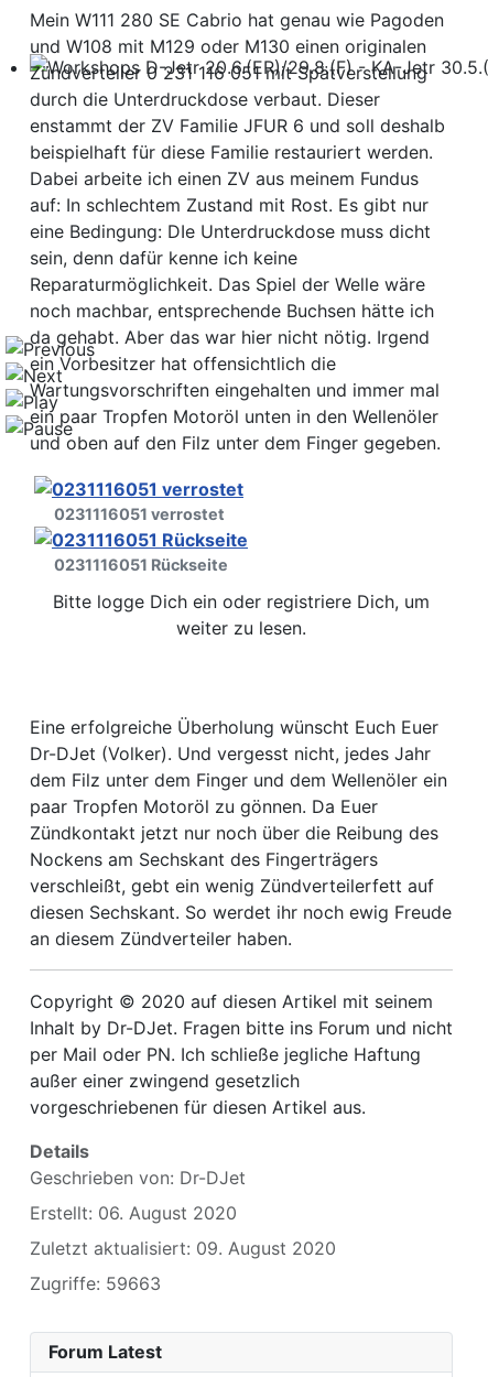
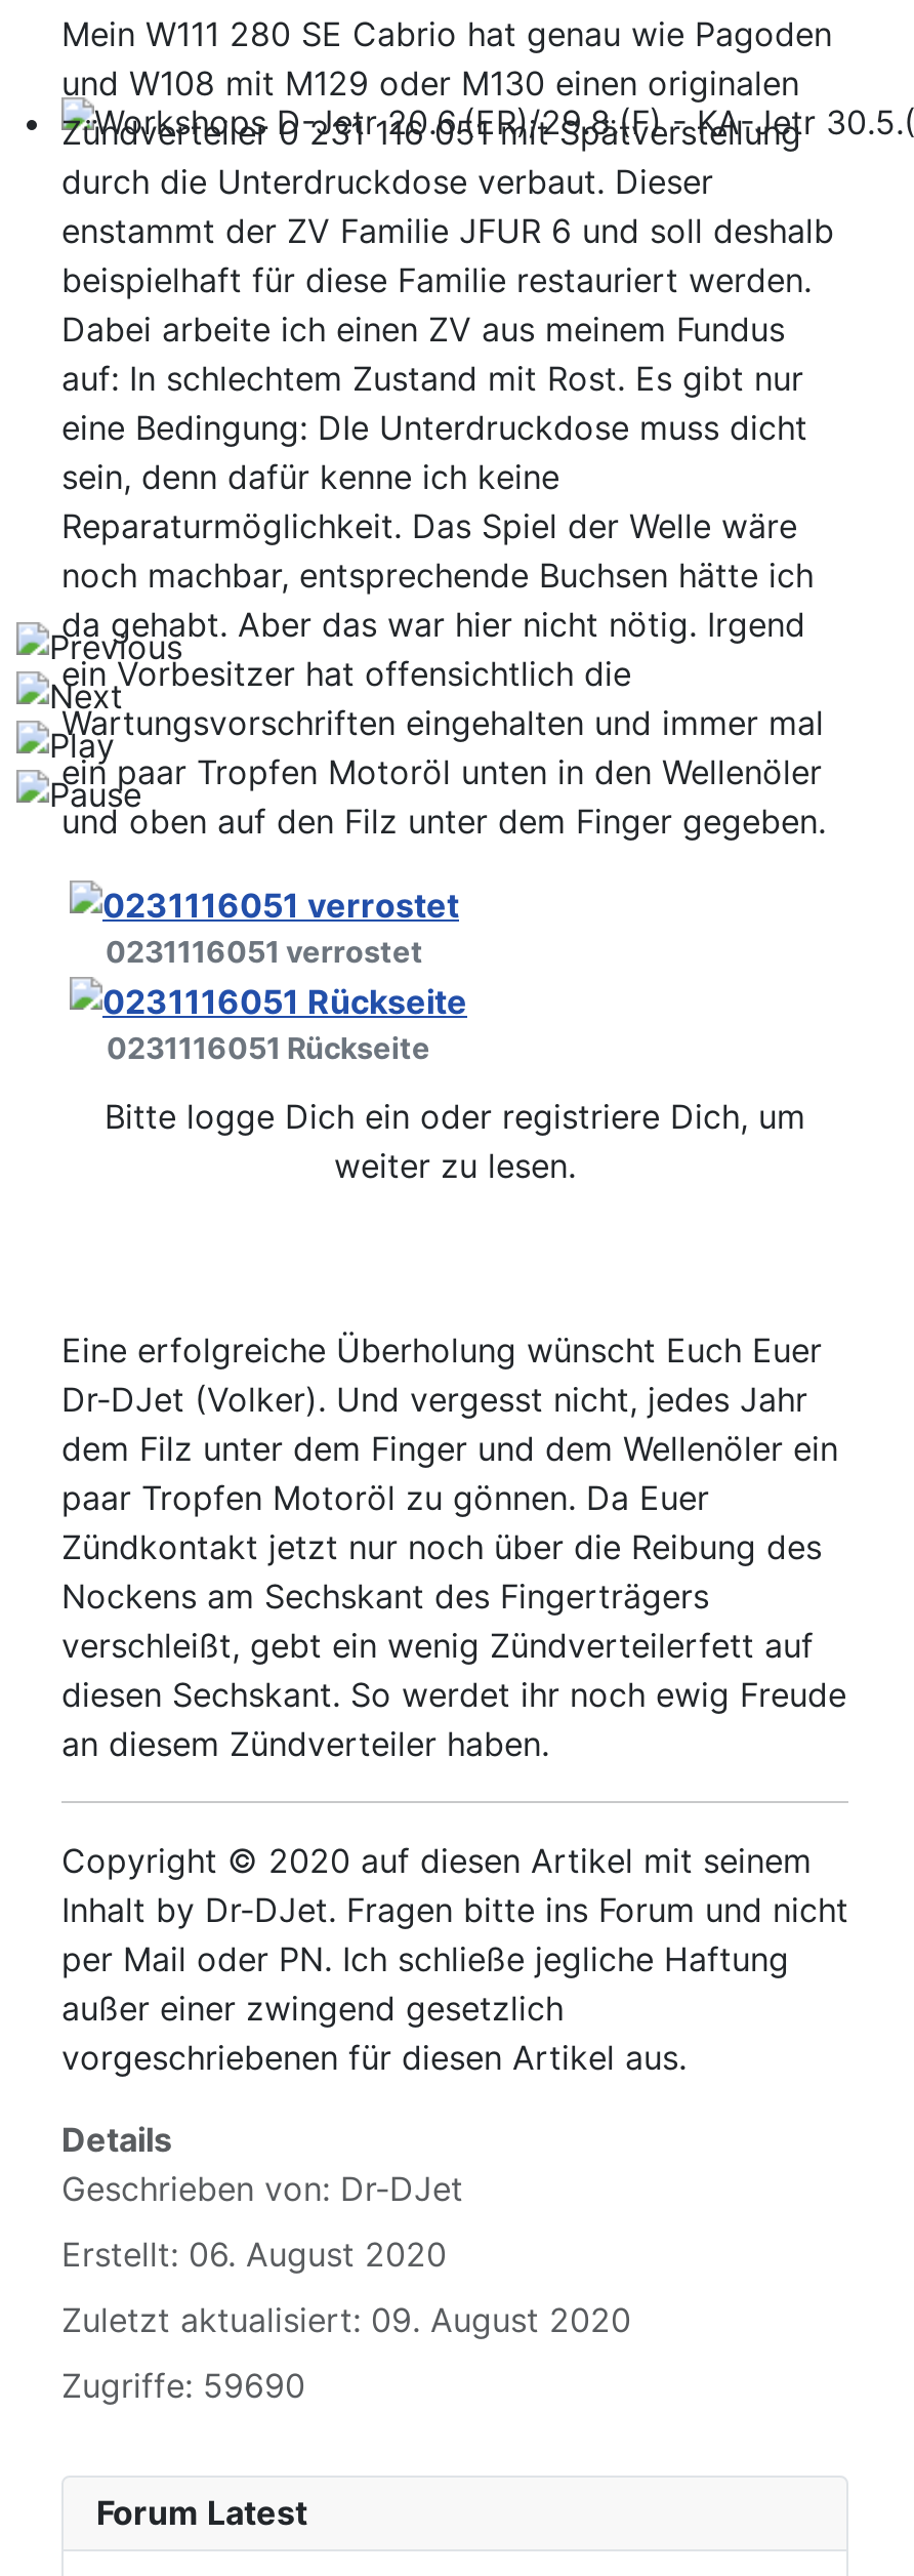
- Zugriffe: 59663
+ Zugriffe: 59690
